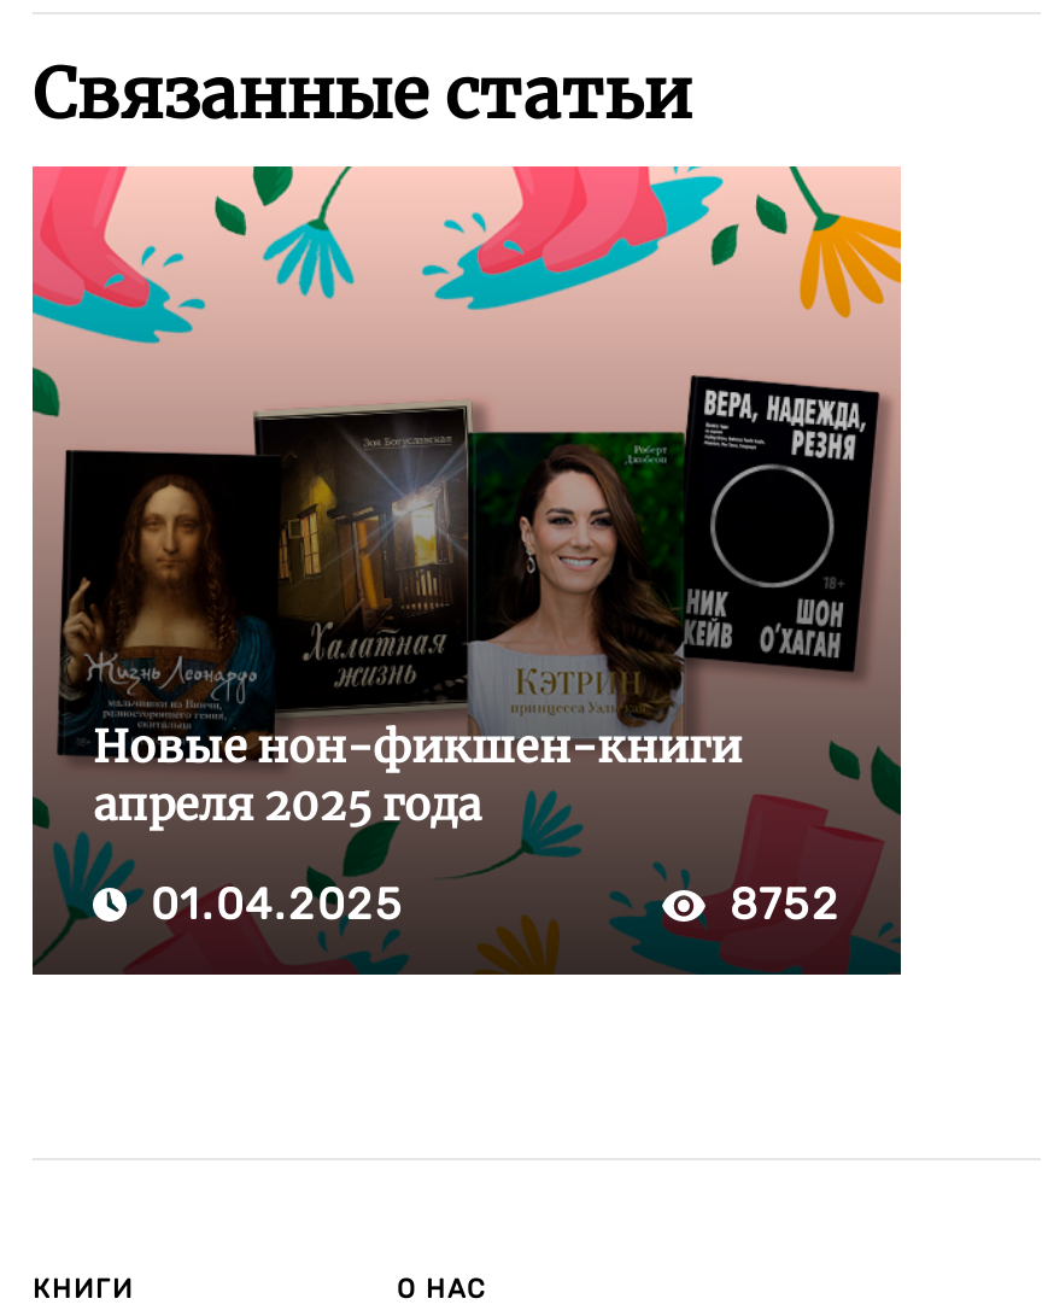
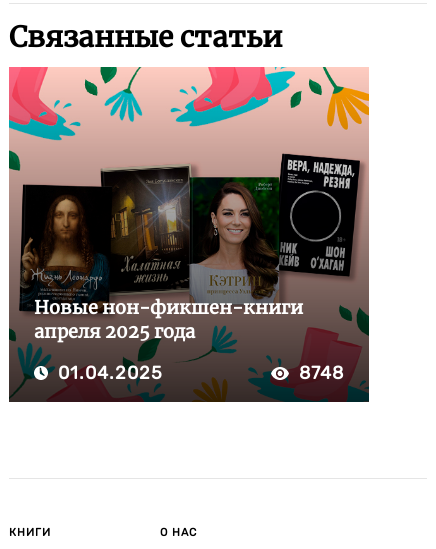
- 8752
+ 8748
